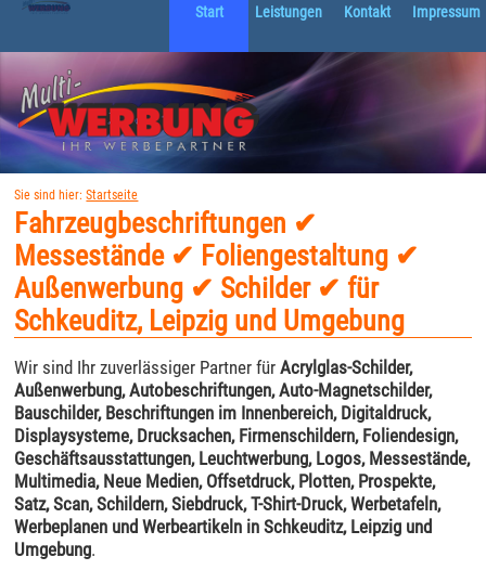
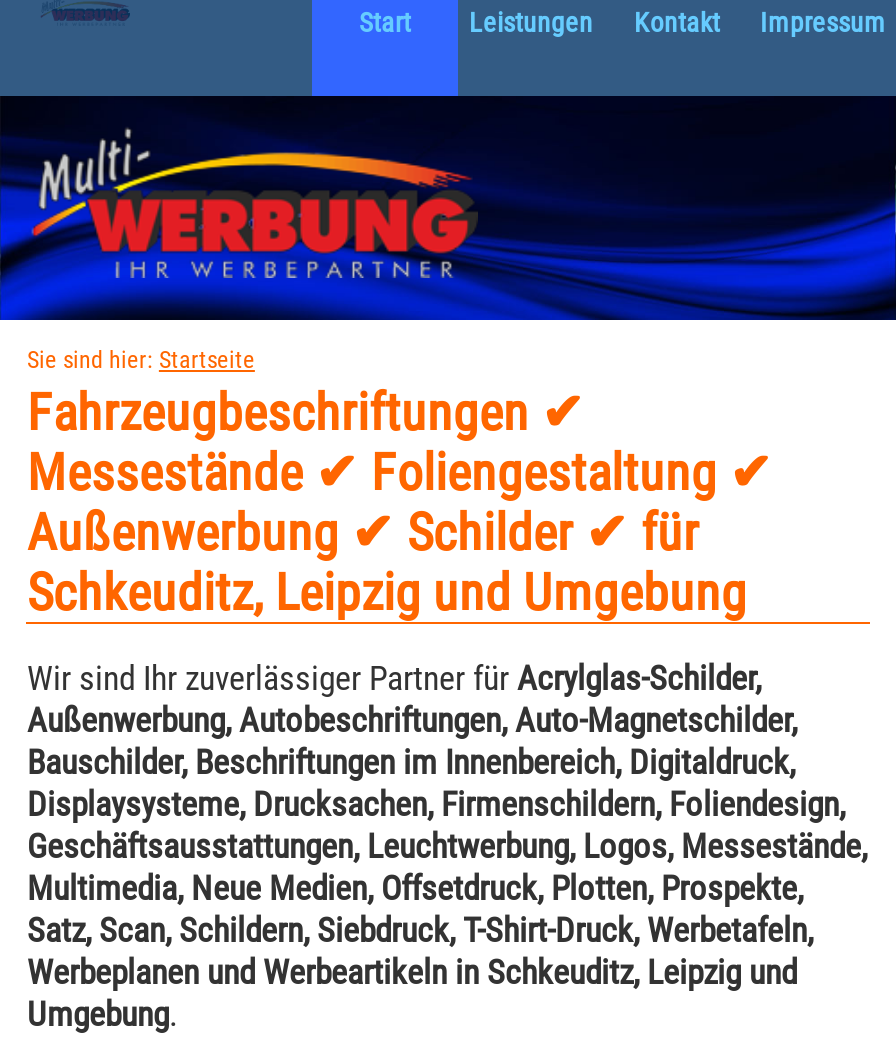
- [image]
+ [image]
